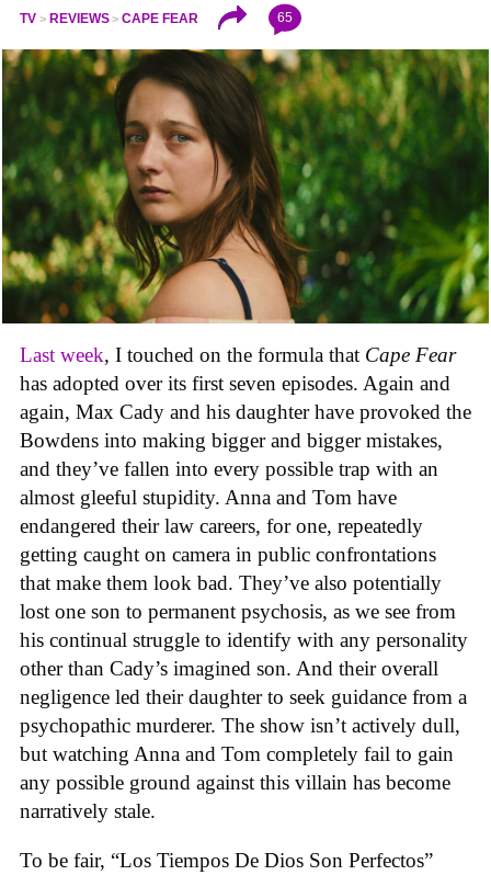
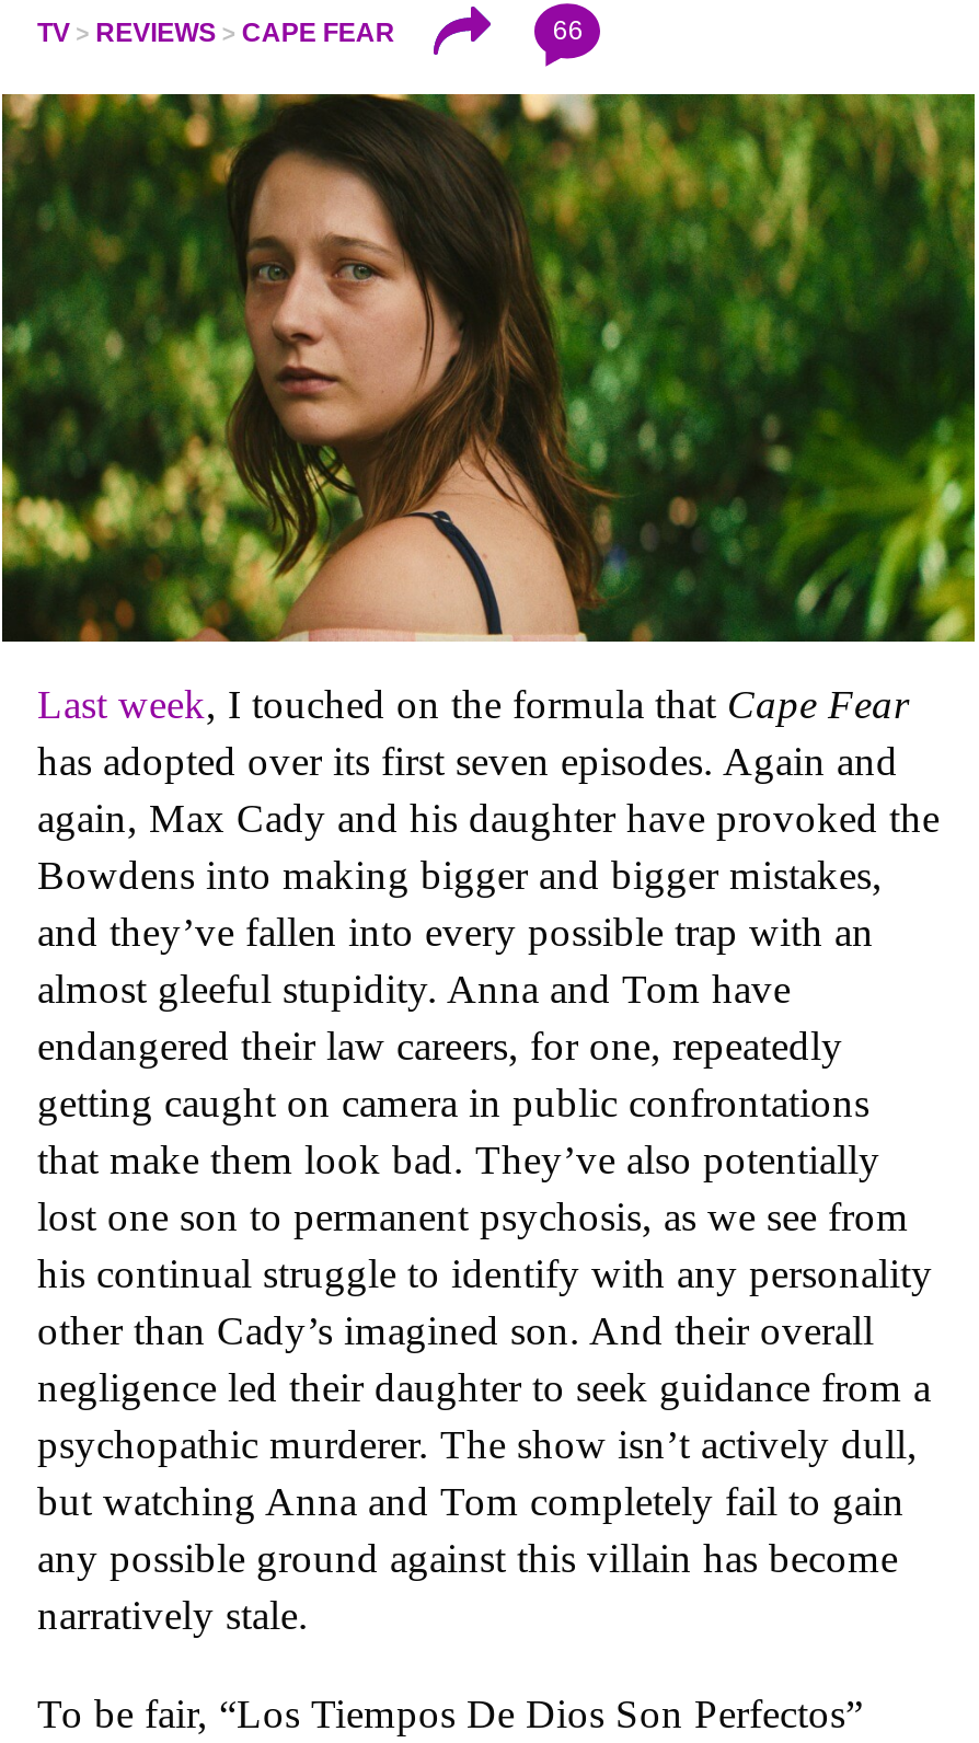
- 65
+ 66
